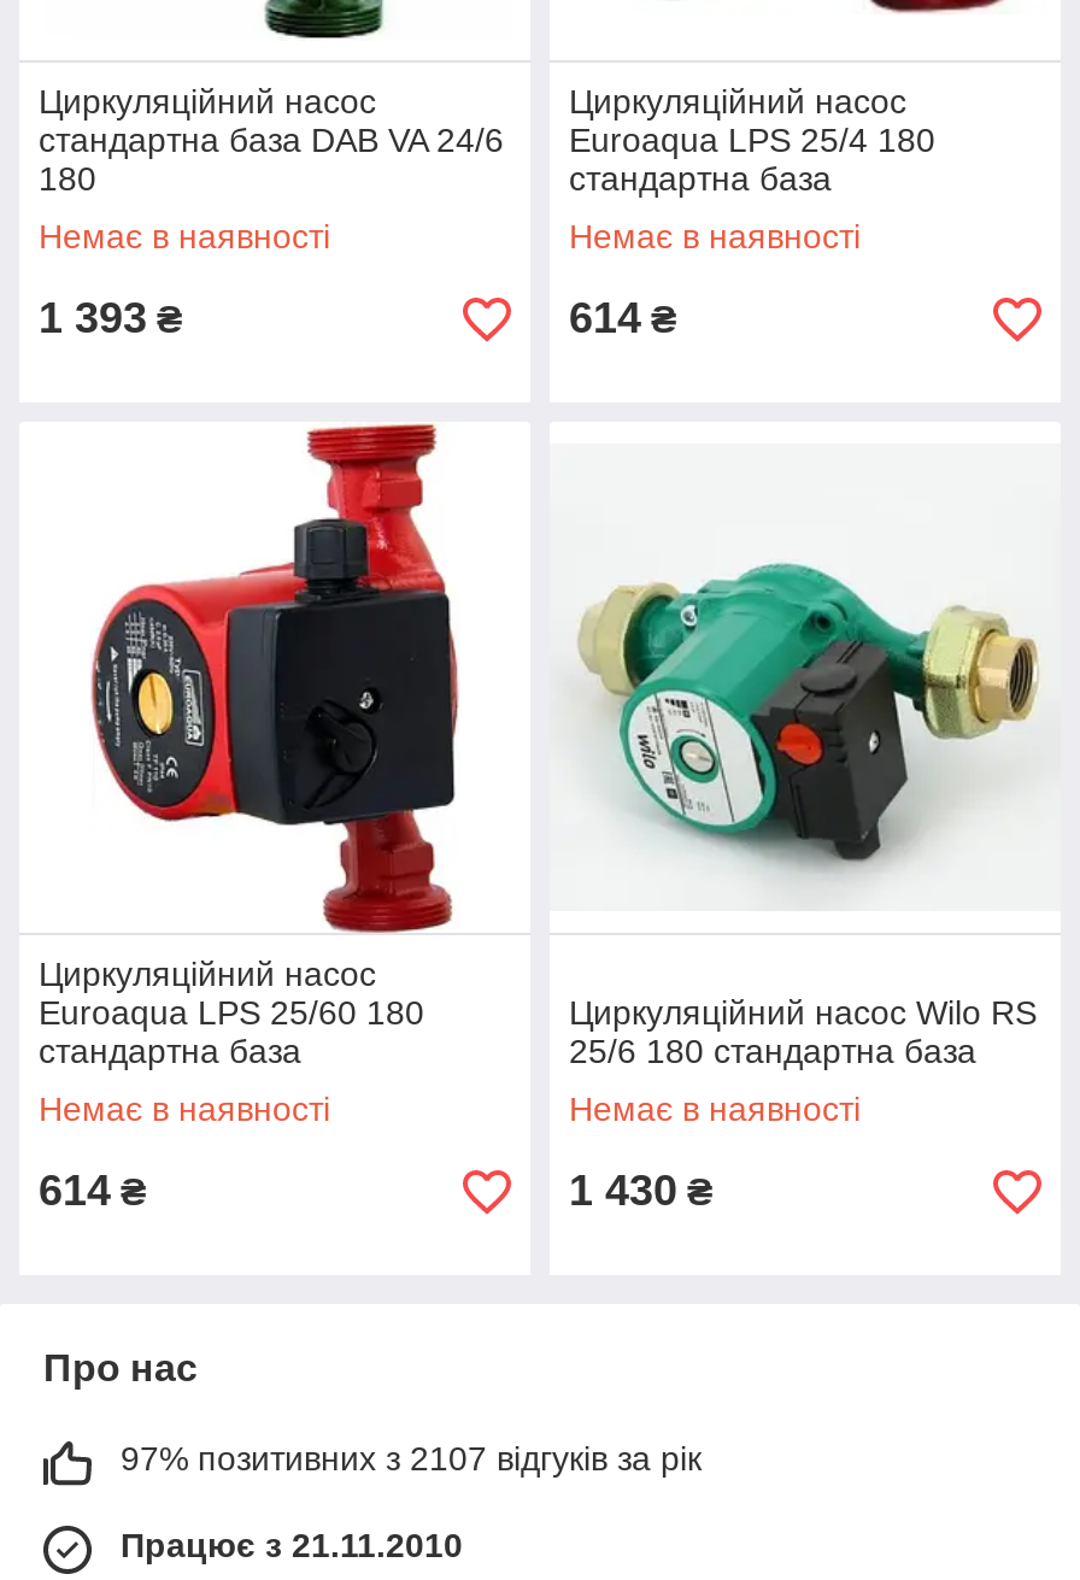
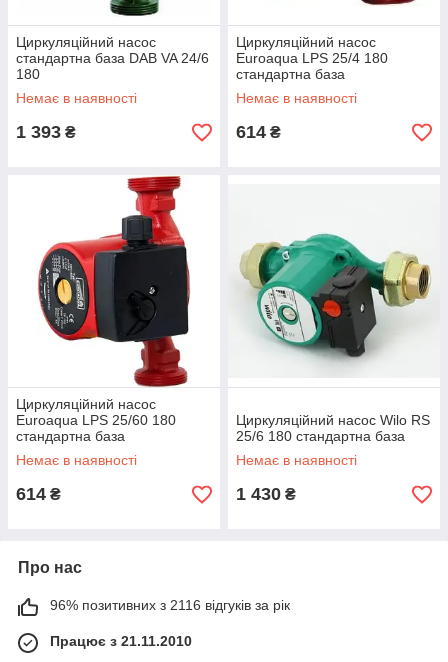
- 97% позитивних з 2107 відгуків за рік
+ 96% позитивних з 2116 відгуків за рік
